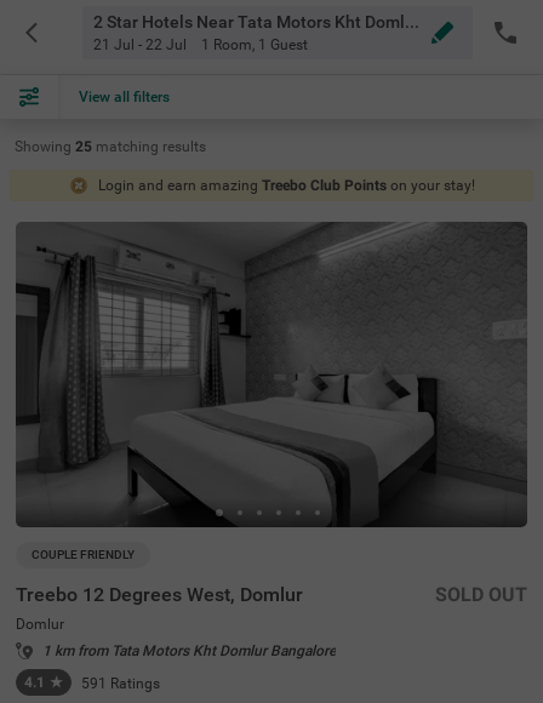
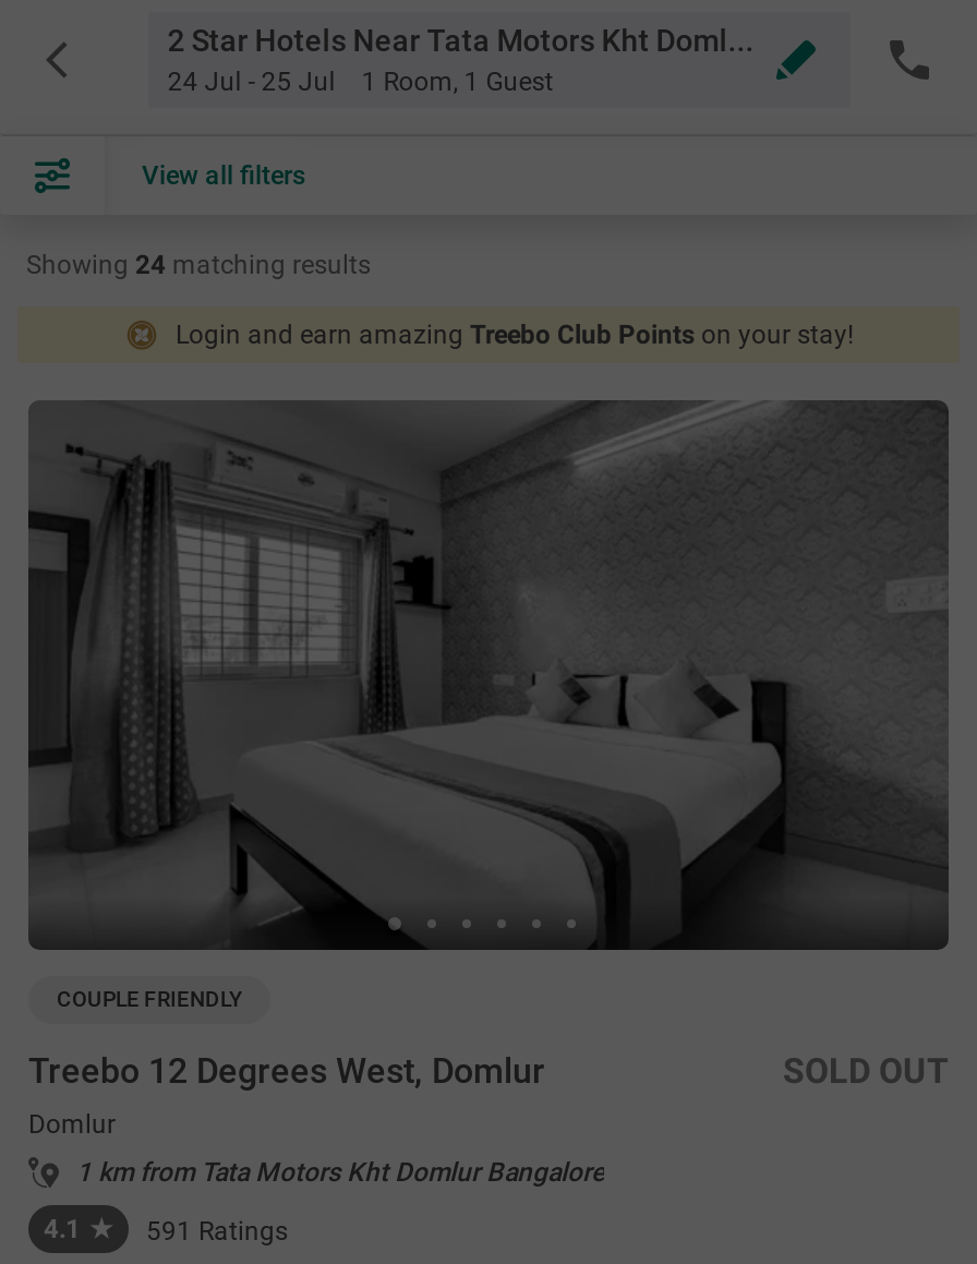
- 21 Jul - 22 Jul 1 Room, 1 Guest
+ 24 Jul - 25 Jul 1 Room, 1 Guest

- Showing 25 matching results
+ Showing 24 matching results
